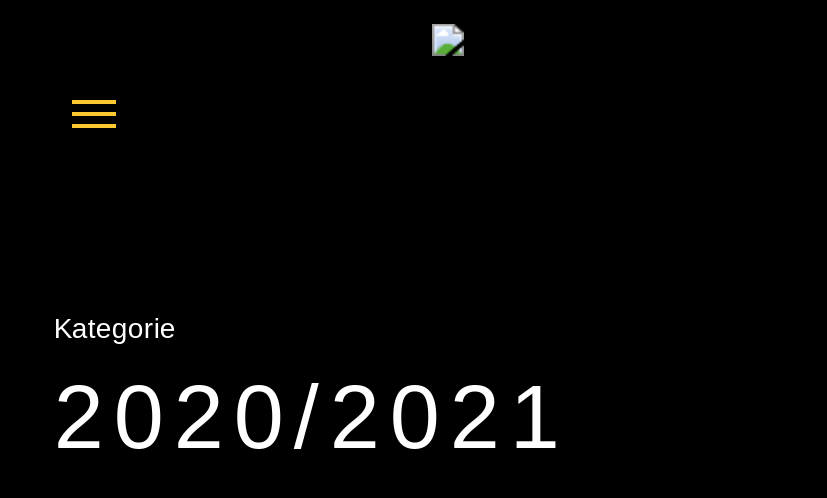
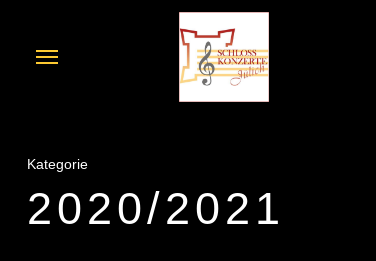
+ [image]
